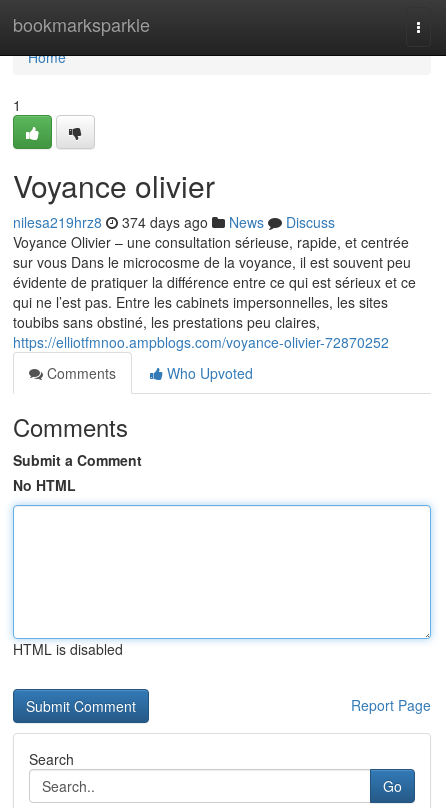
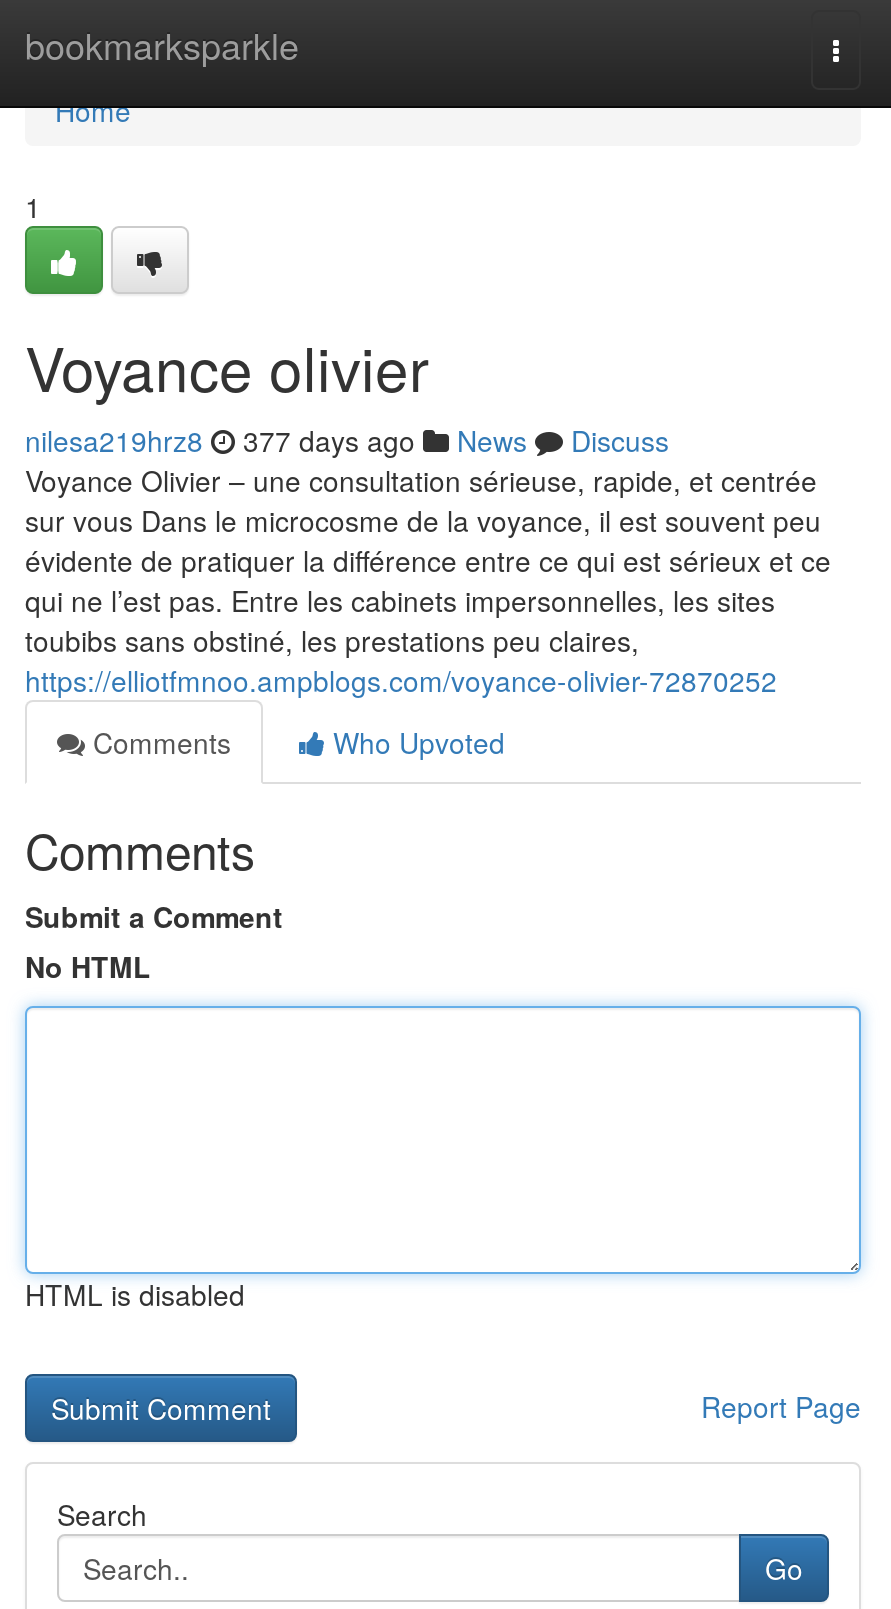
- nilesa219hrz8 374 days ago News Discuss
+ nilesa219hrz8 377 days ago News Discuss
